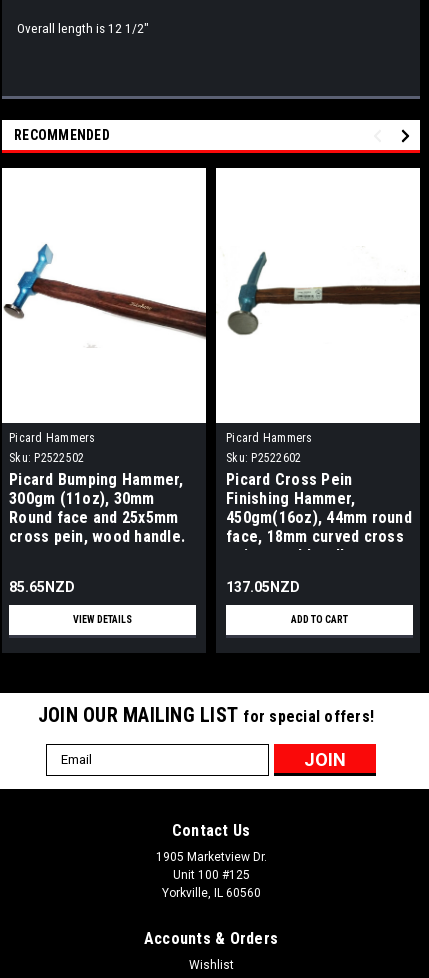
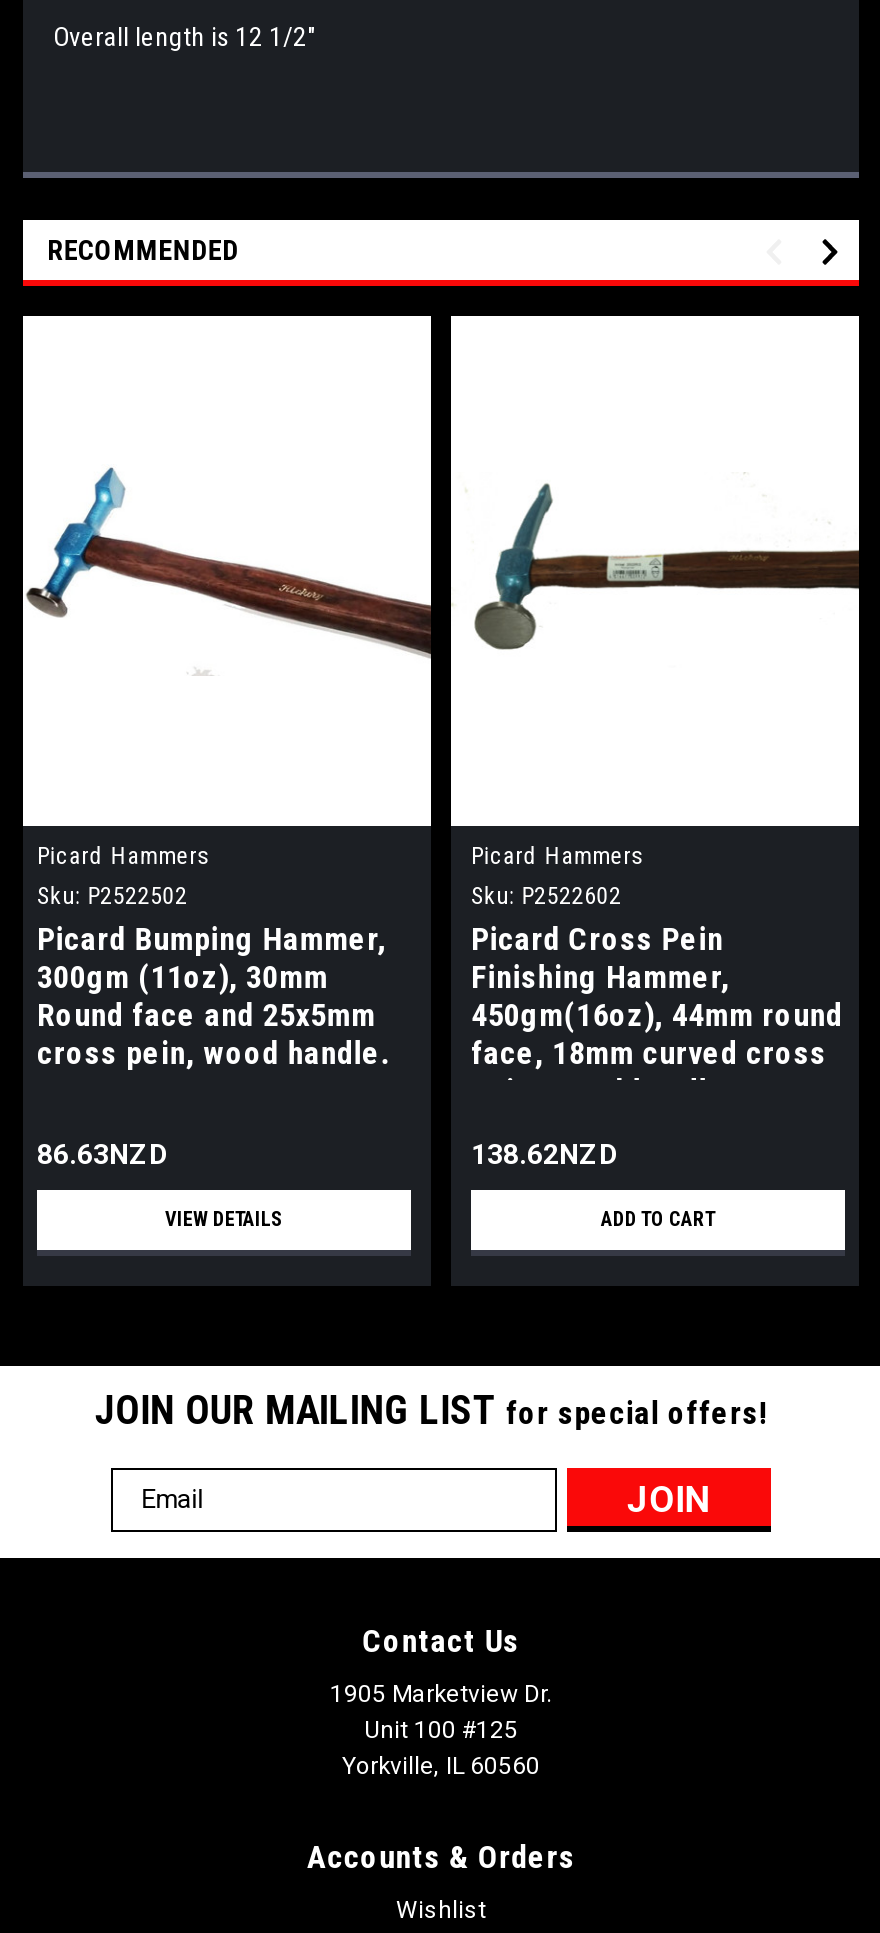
- 85.65NZD
+ 86.63NZD

- 137.05NZD
+ 138.62NZD
